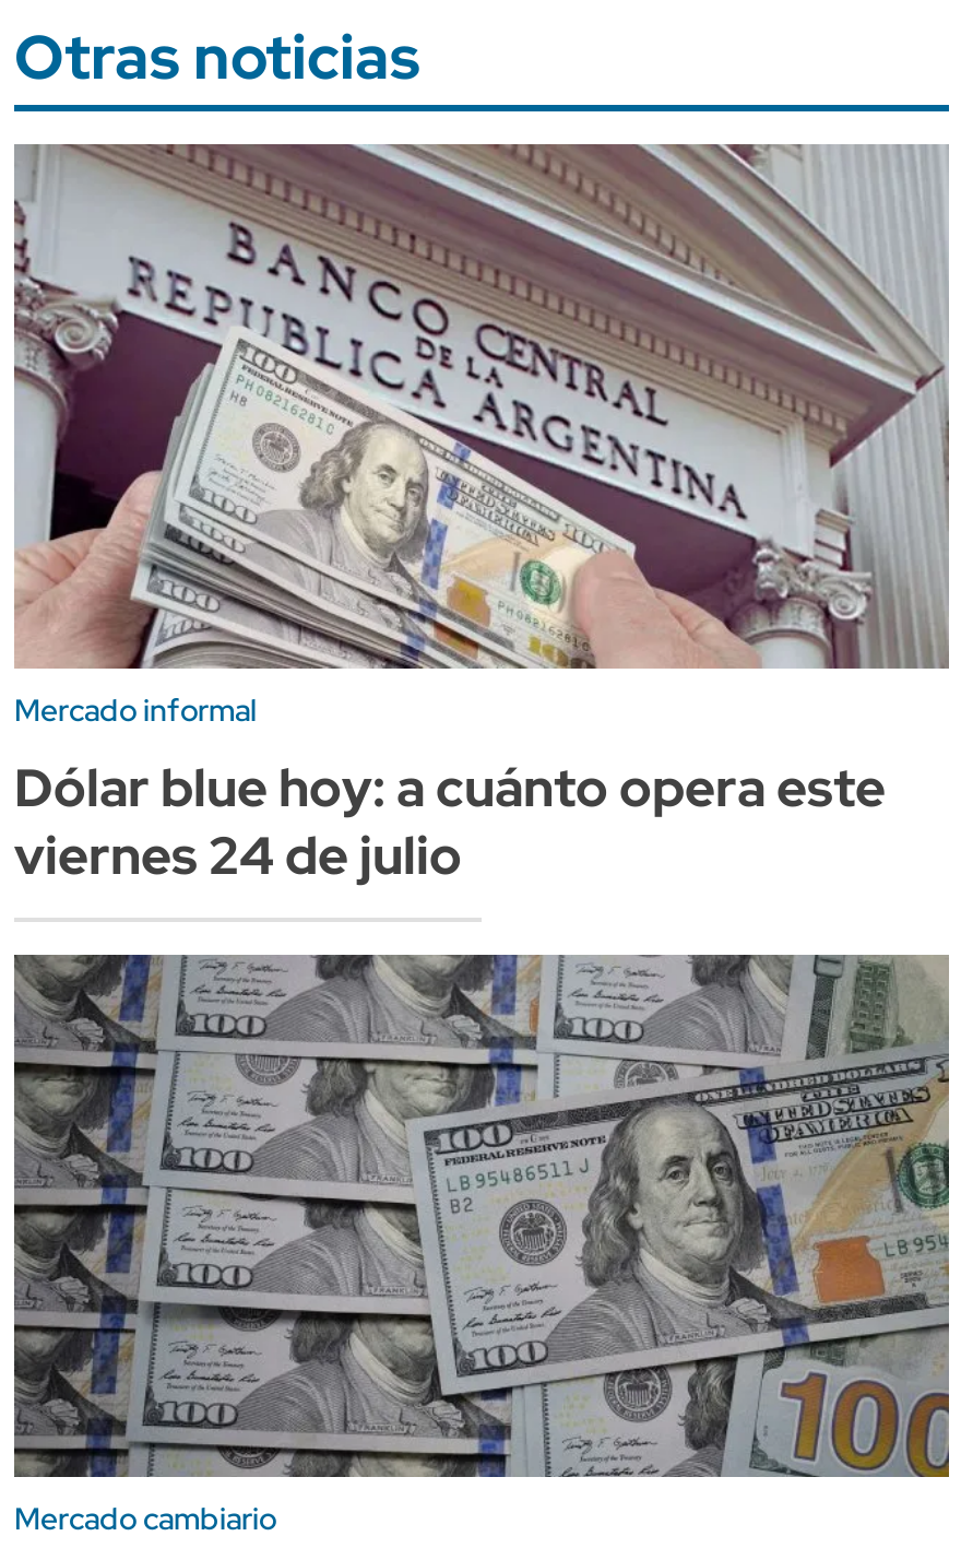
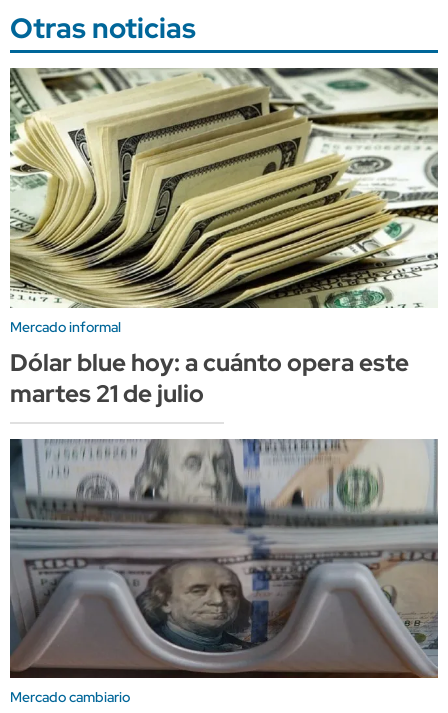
- [image]
+ [image]

- viernes 24 de julio
+ martes 21 de julio

- [image]
+ [image]
